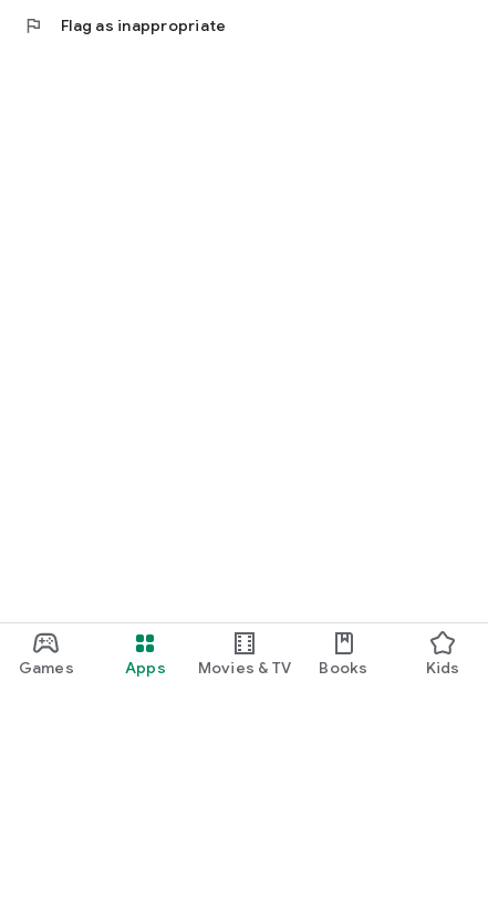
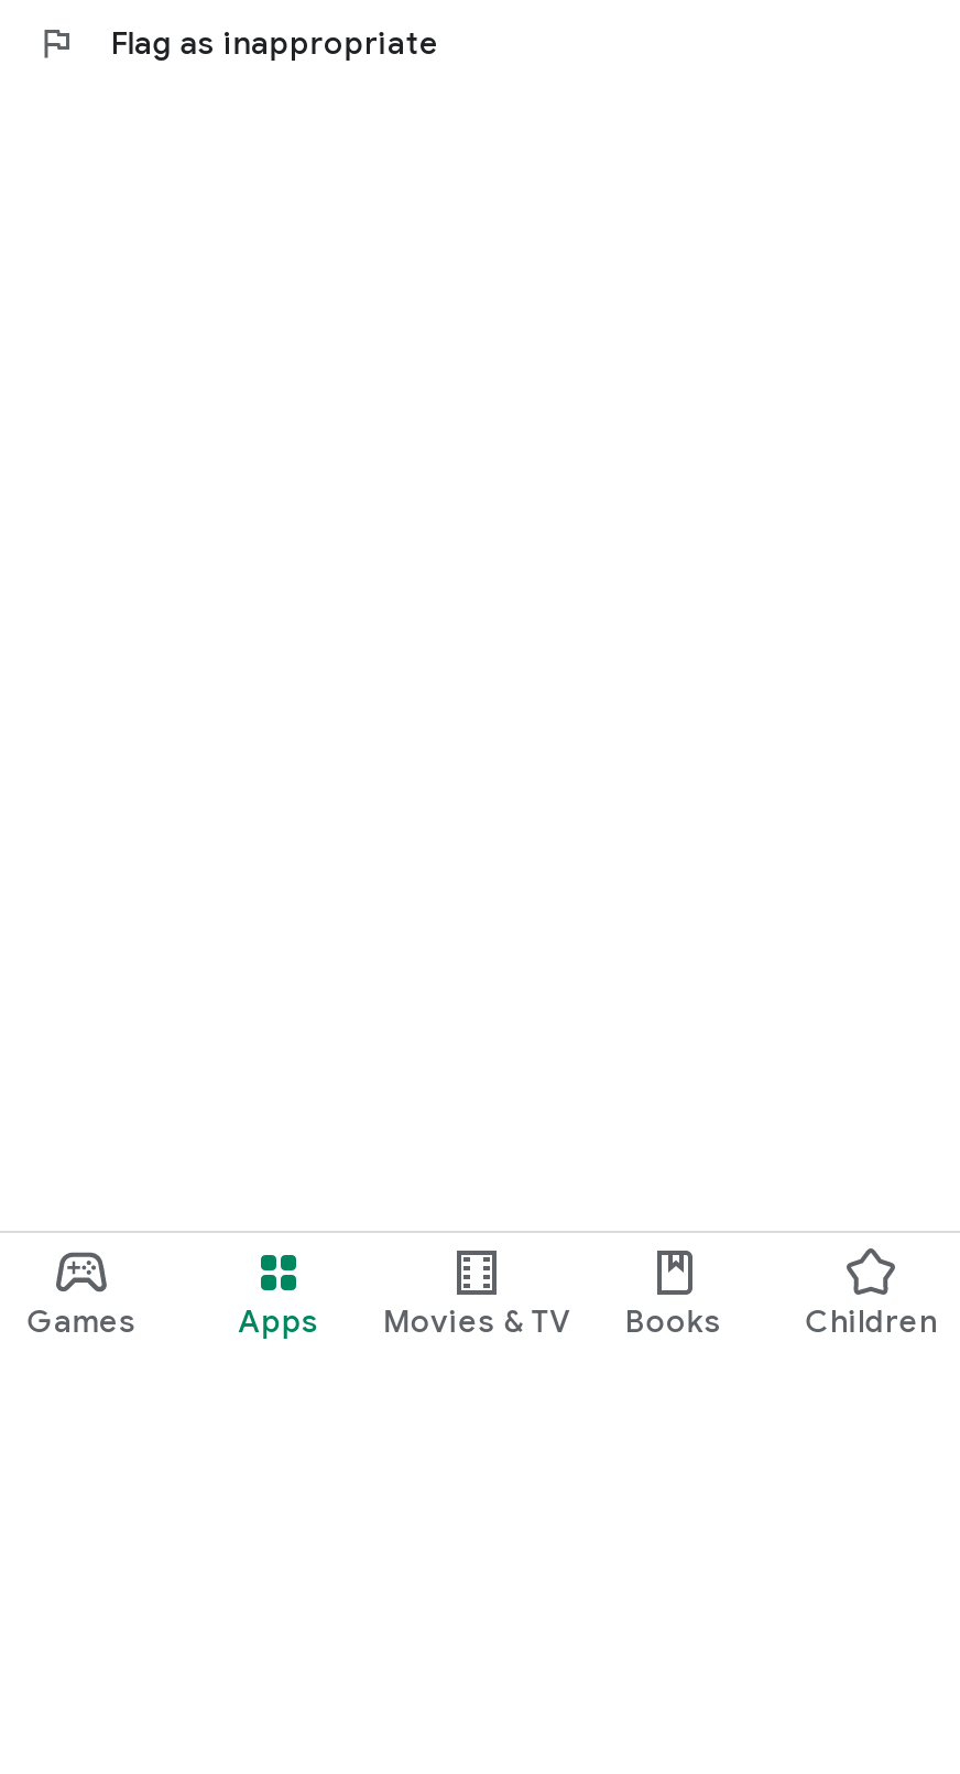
- Kids
+ Children
